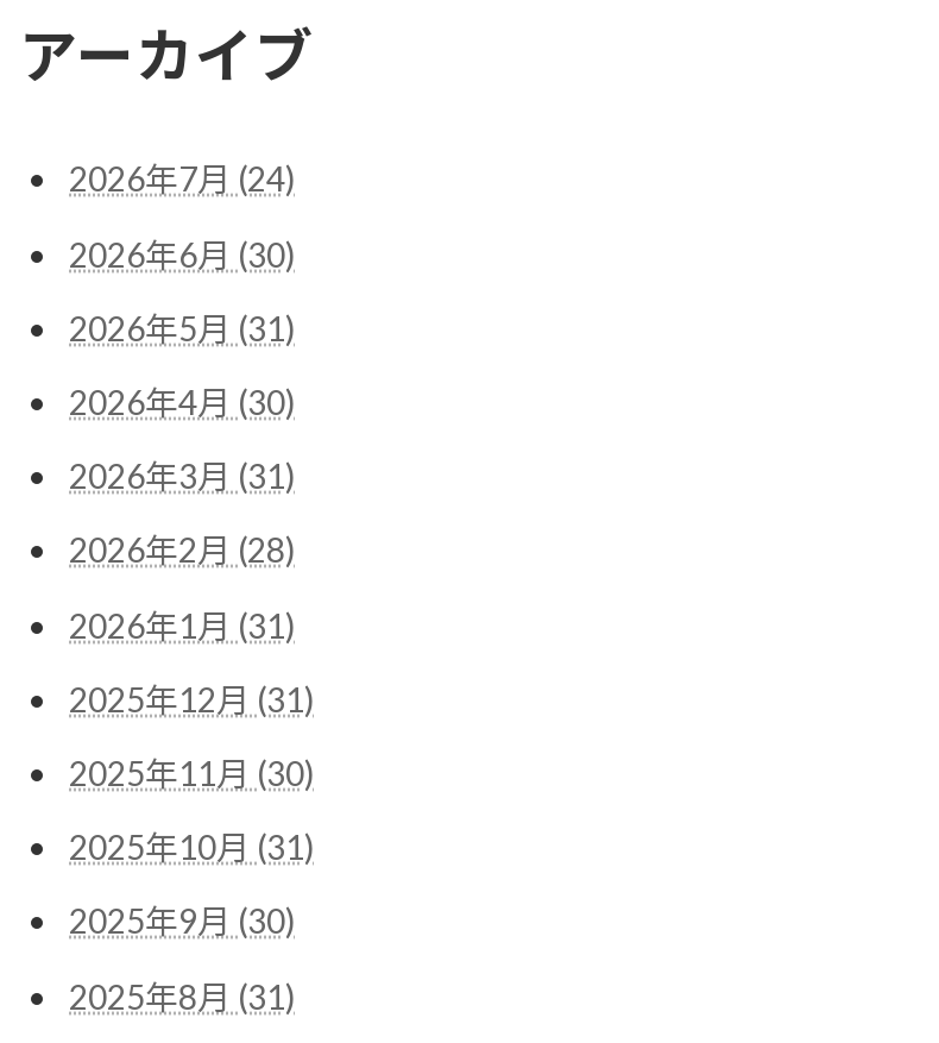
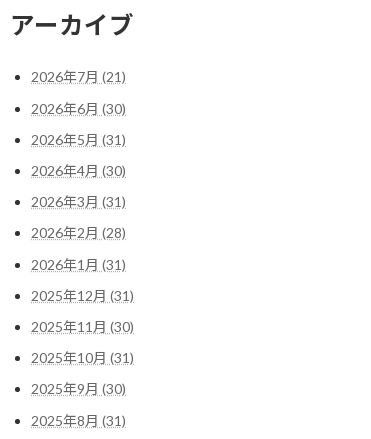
- 2026年7月 (24)
+ 2026年7月 (21)
